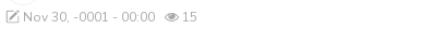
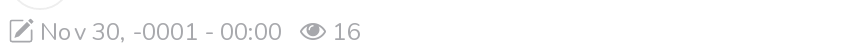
- Nov 30, -0001 - 00:00 15
+ Nov 30, -0001 - 00:00 16
